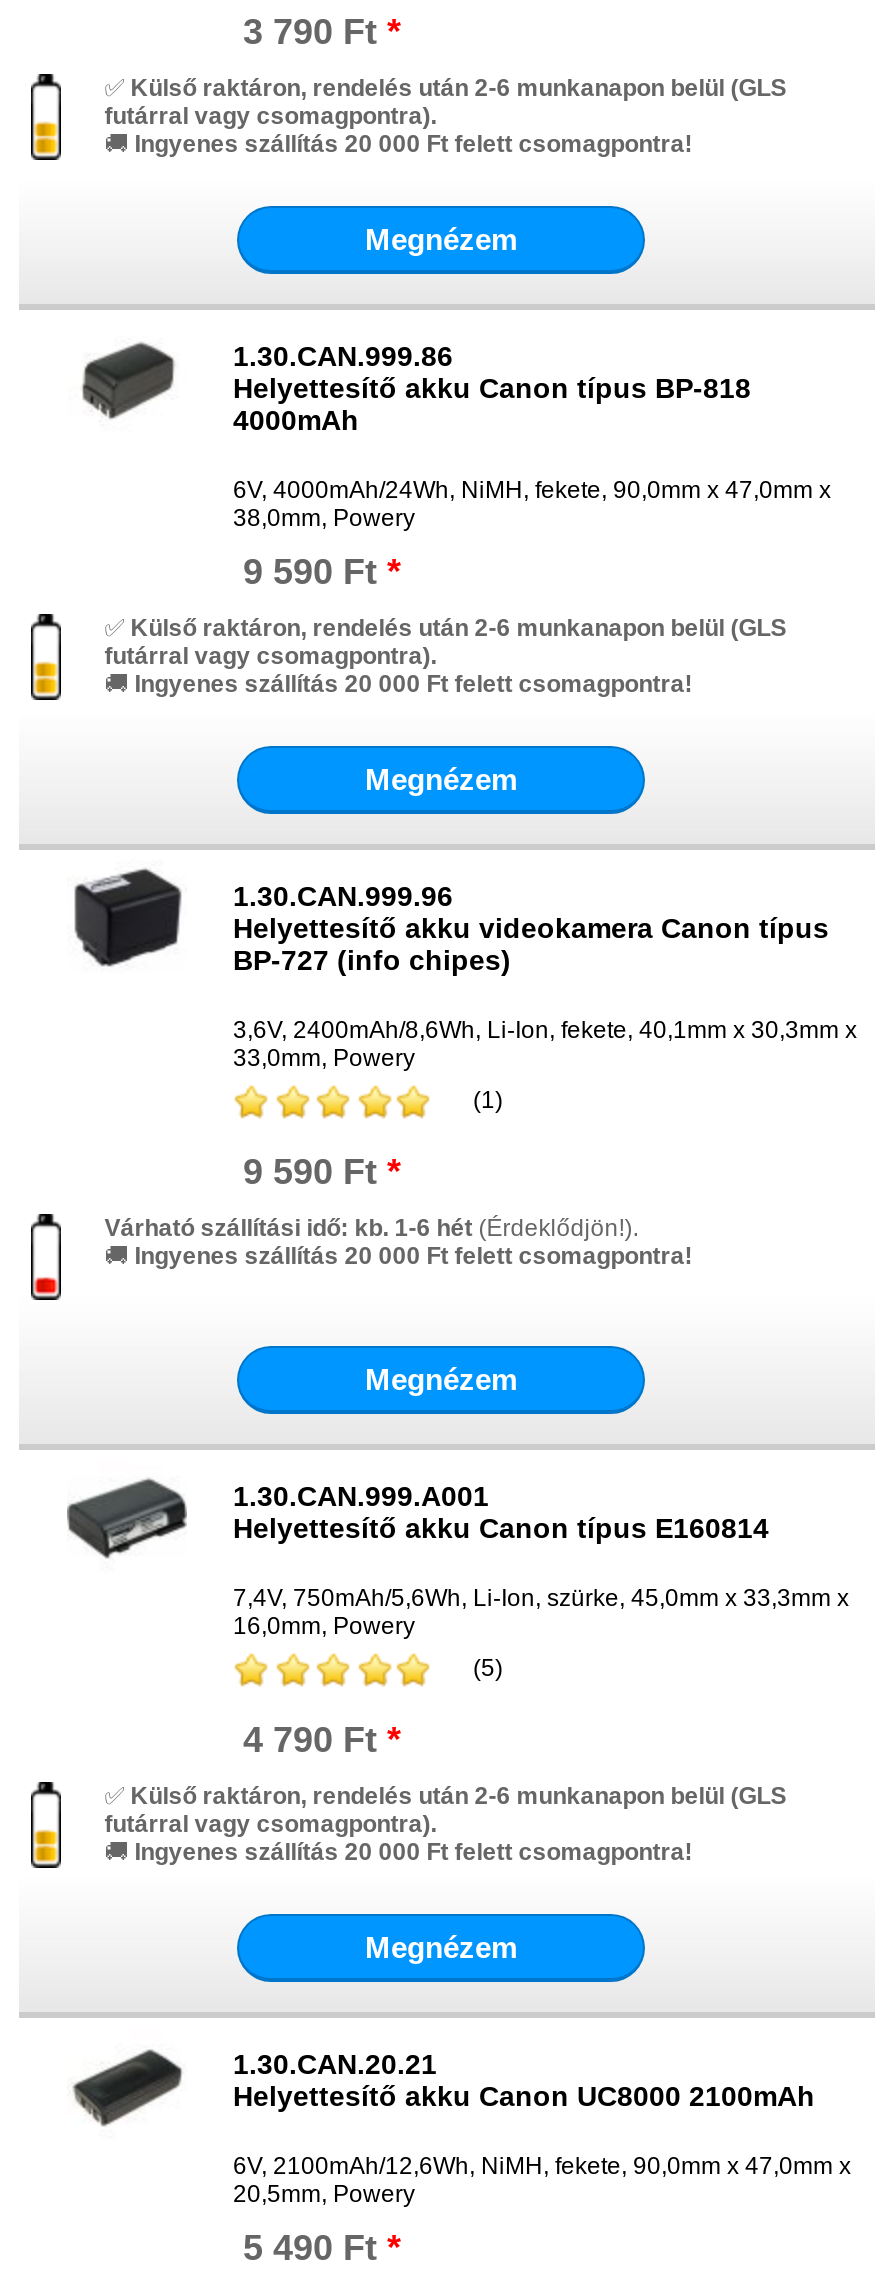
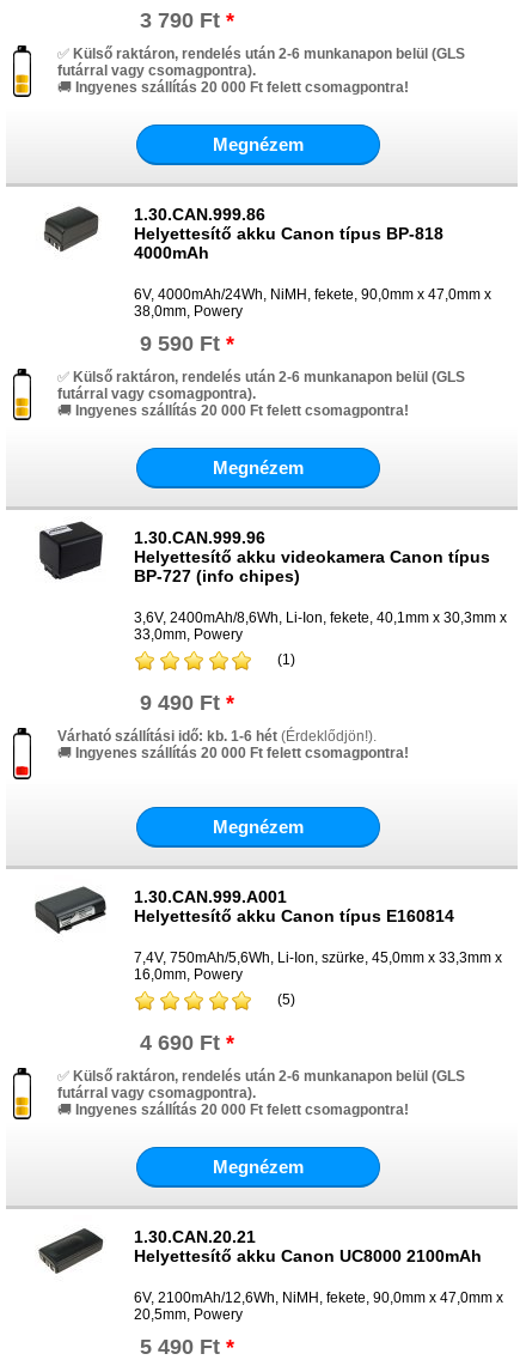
- 9 590 Ft *
+ 9 490 Ft *

- 4 790 Ft *
+ 4 690 Ft *
